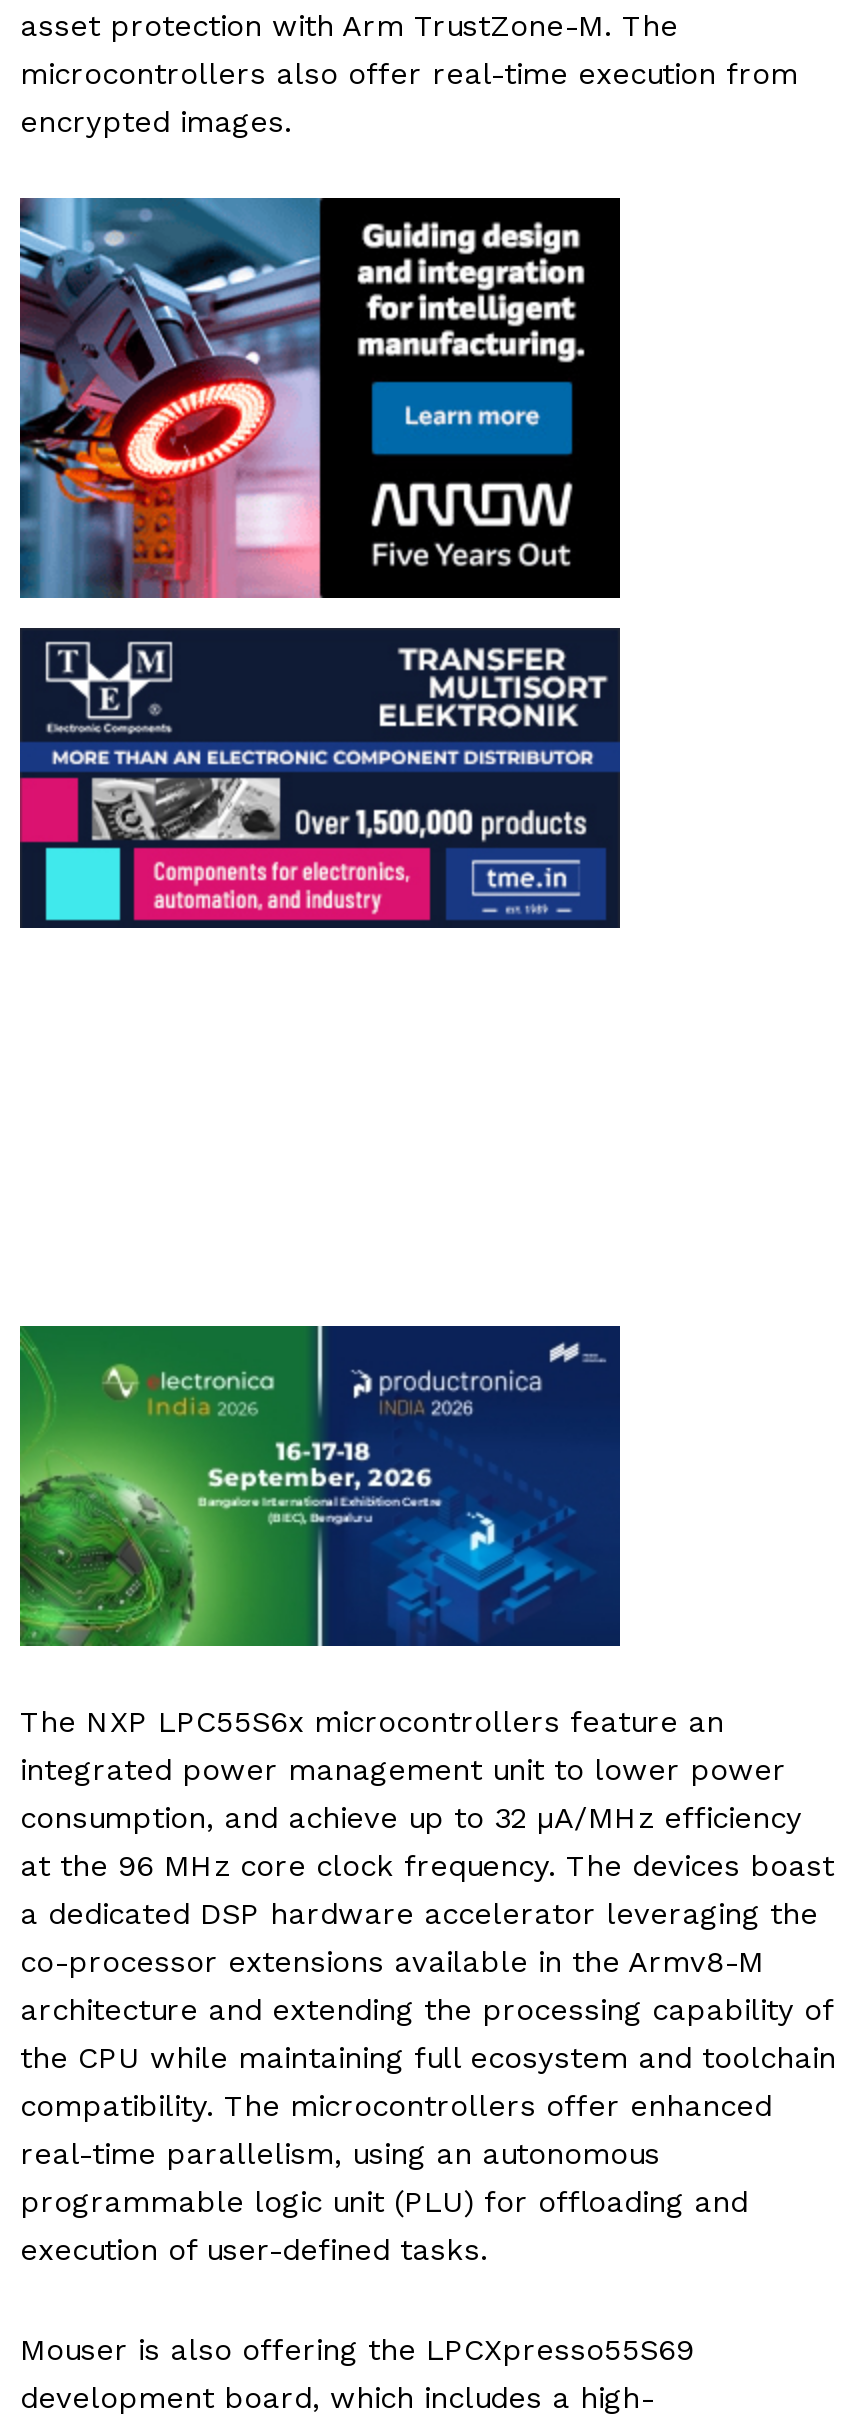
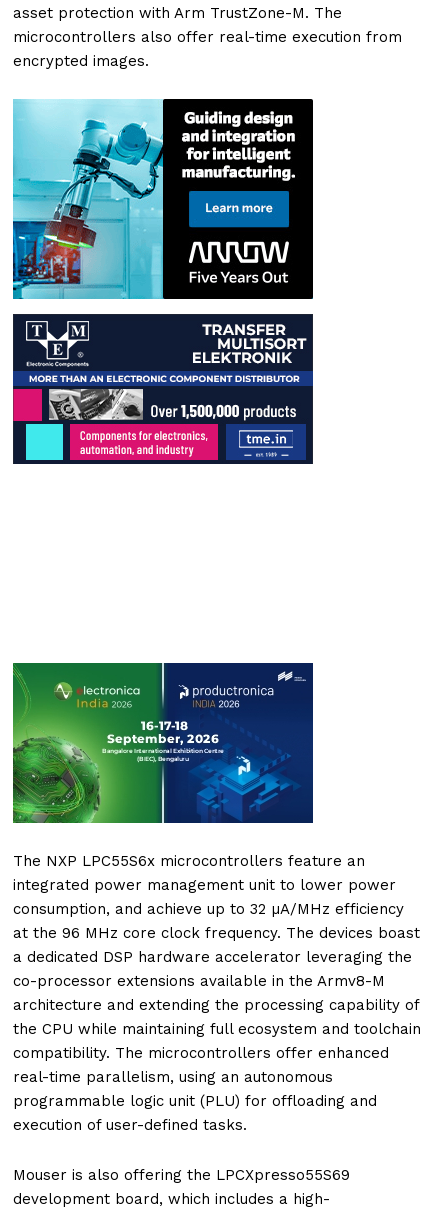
- [image]
+ [image]
